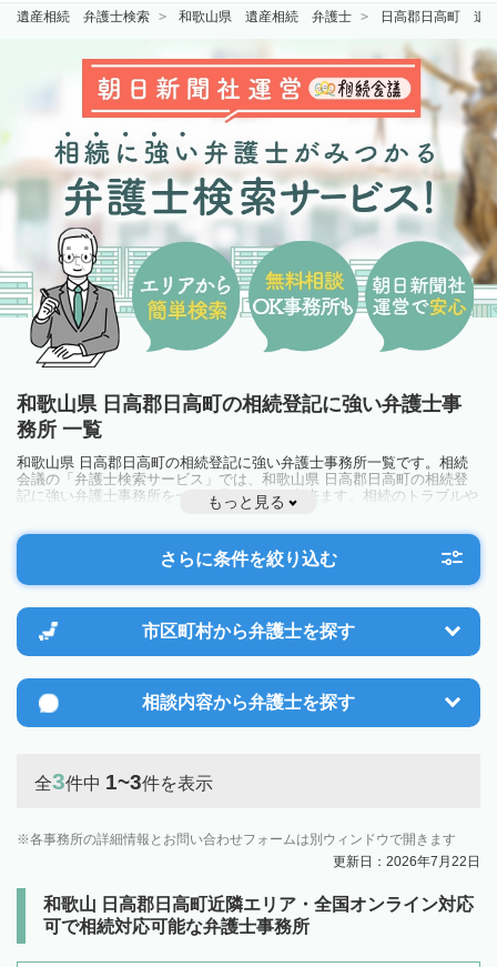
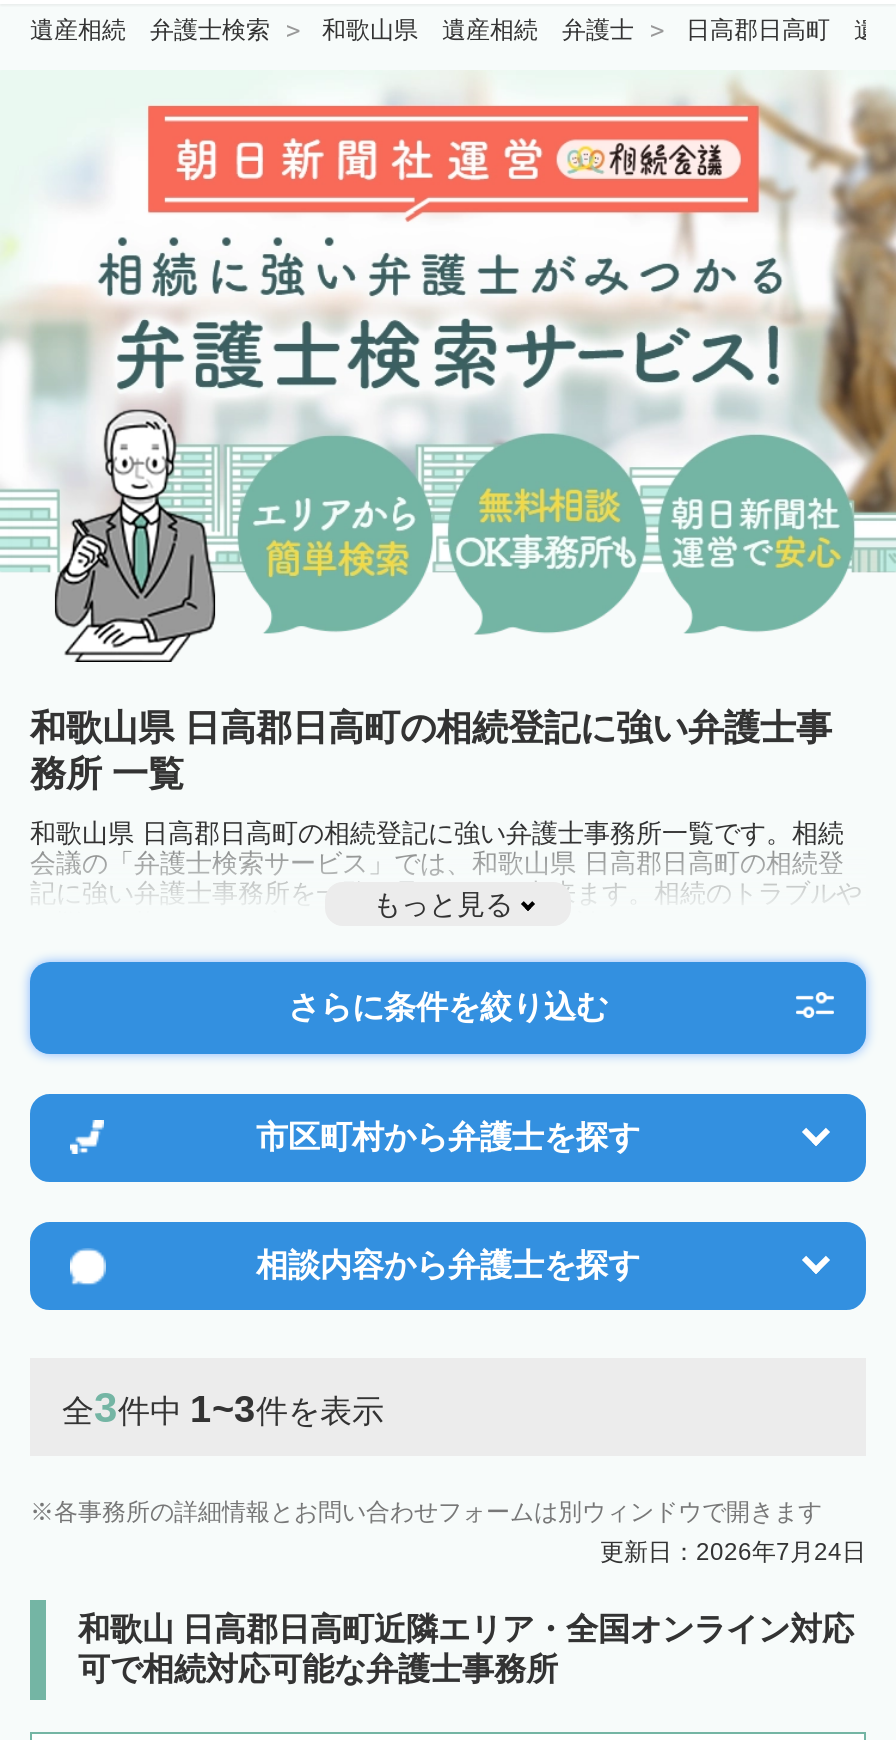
- 更新日：2026年7月22日
+ 更新日：2026年7月24日
